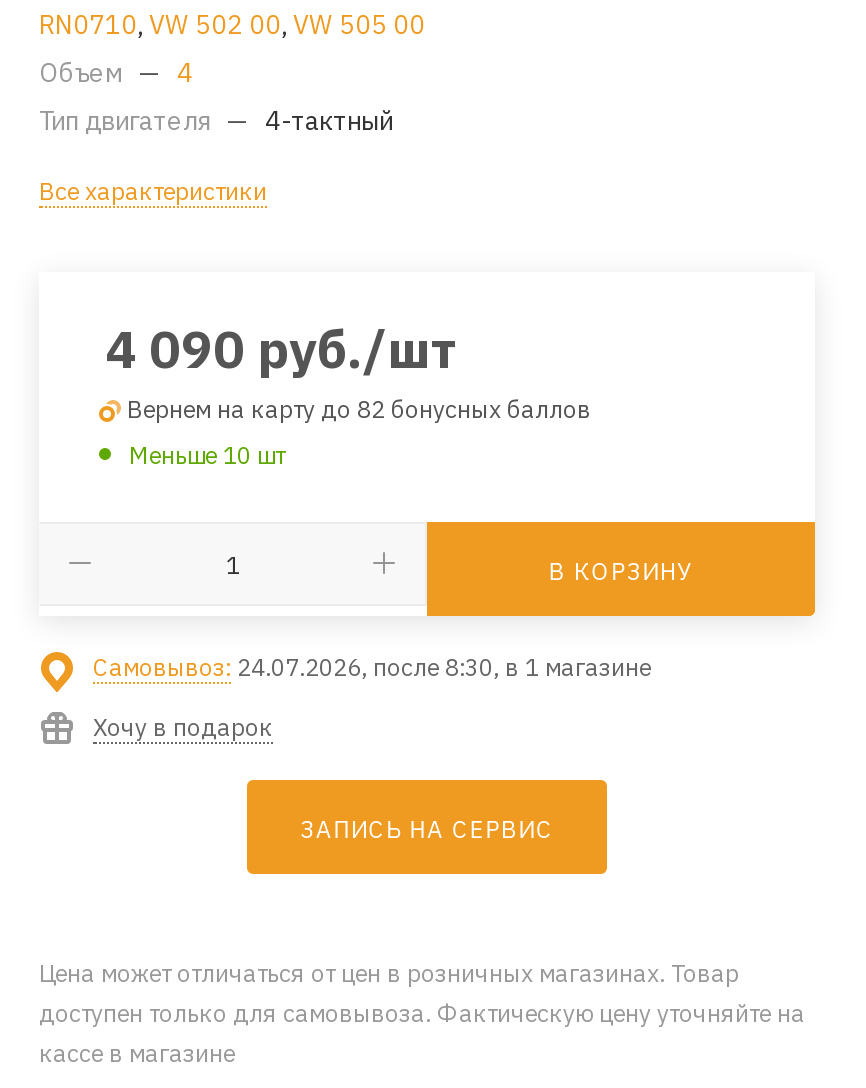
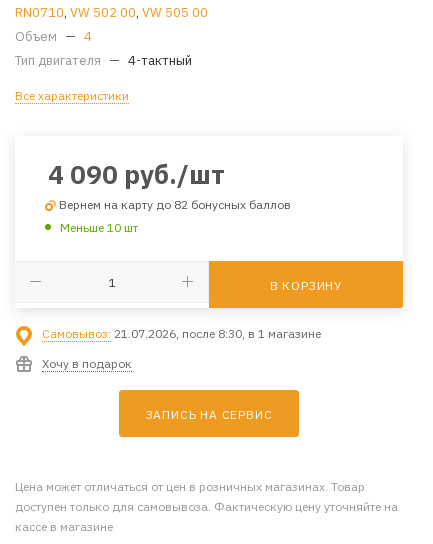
- Самовывоз: 24.07.2026, после 8:30, в 1 магазине
+ Самовывоз: 21.07.2026, после 8:30, в 1 магазине
